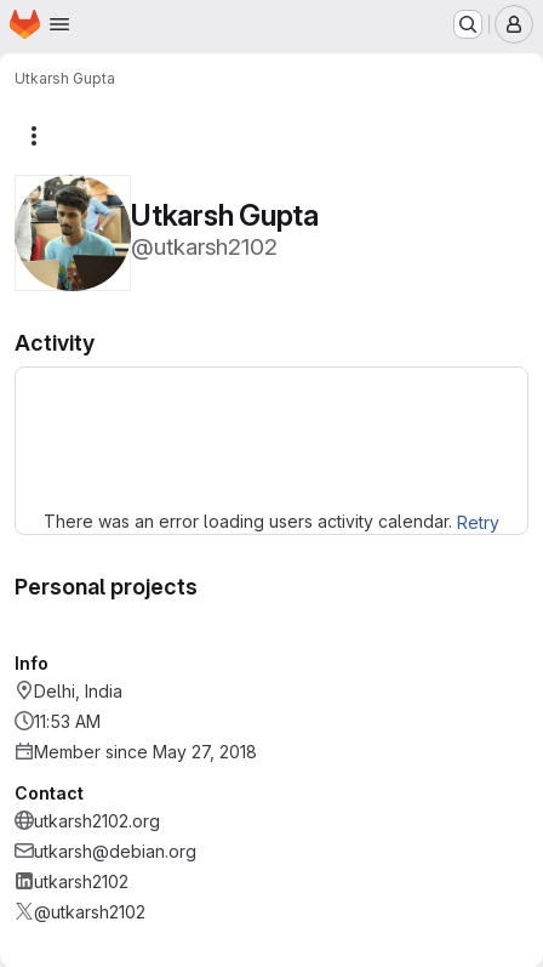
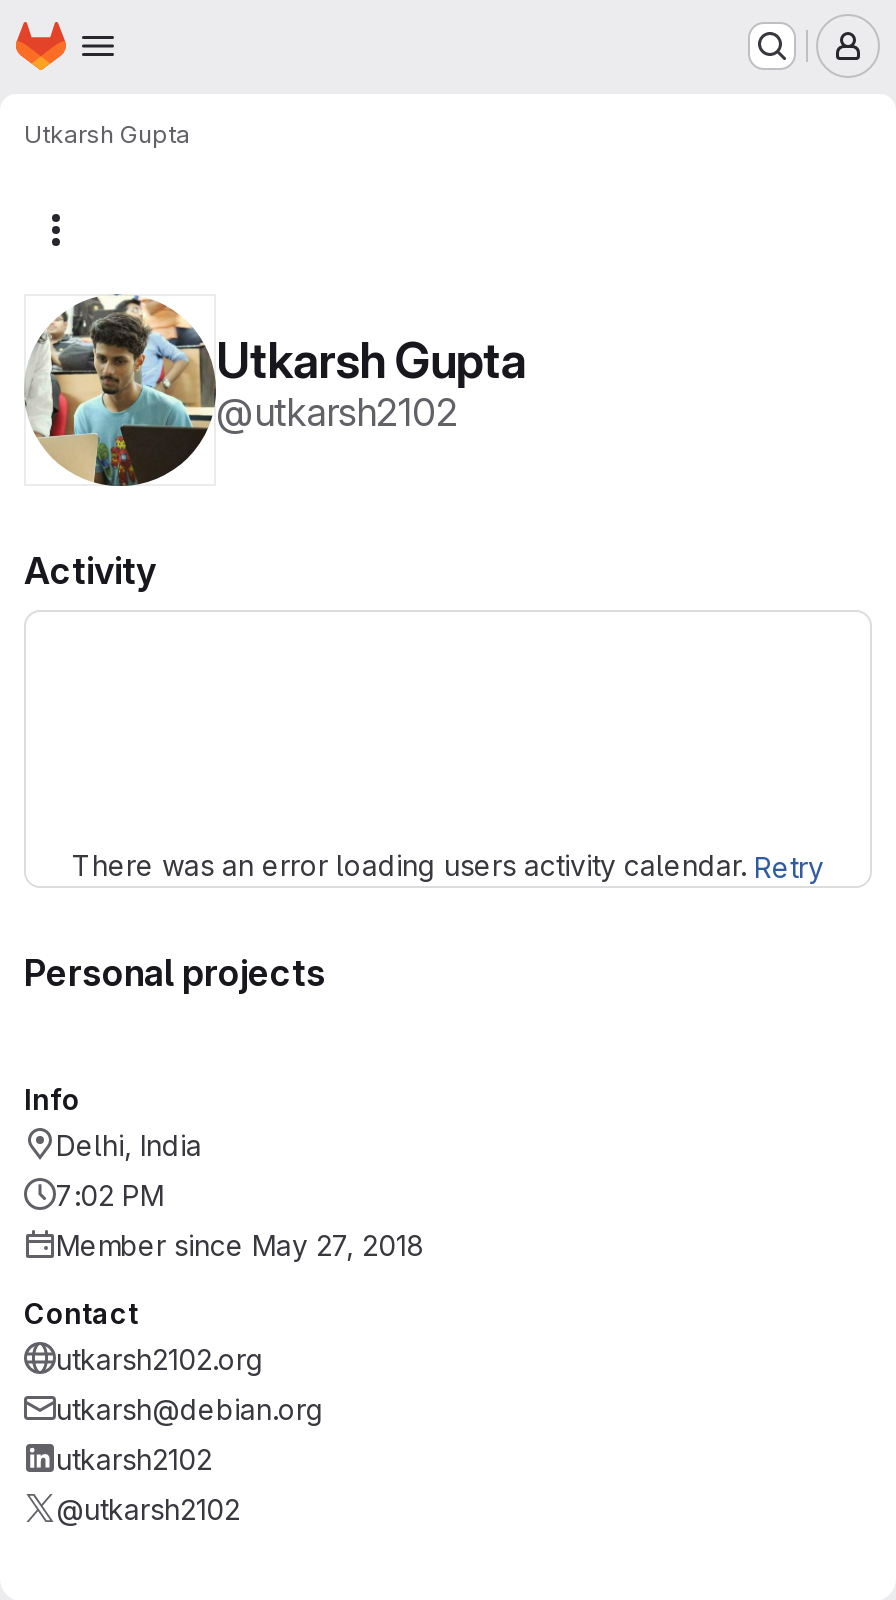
- 11:53 AM
+ 7:02 PM
